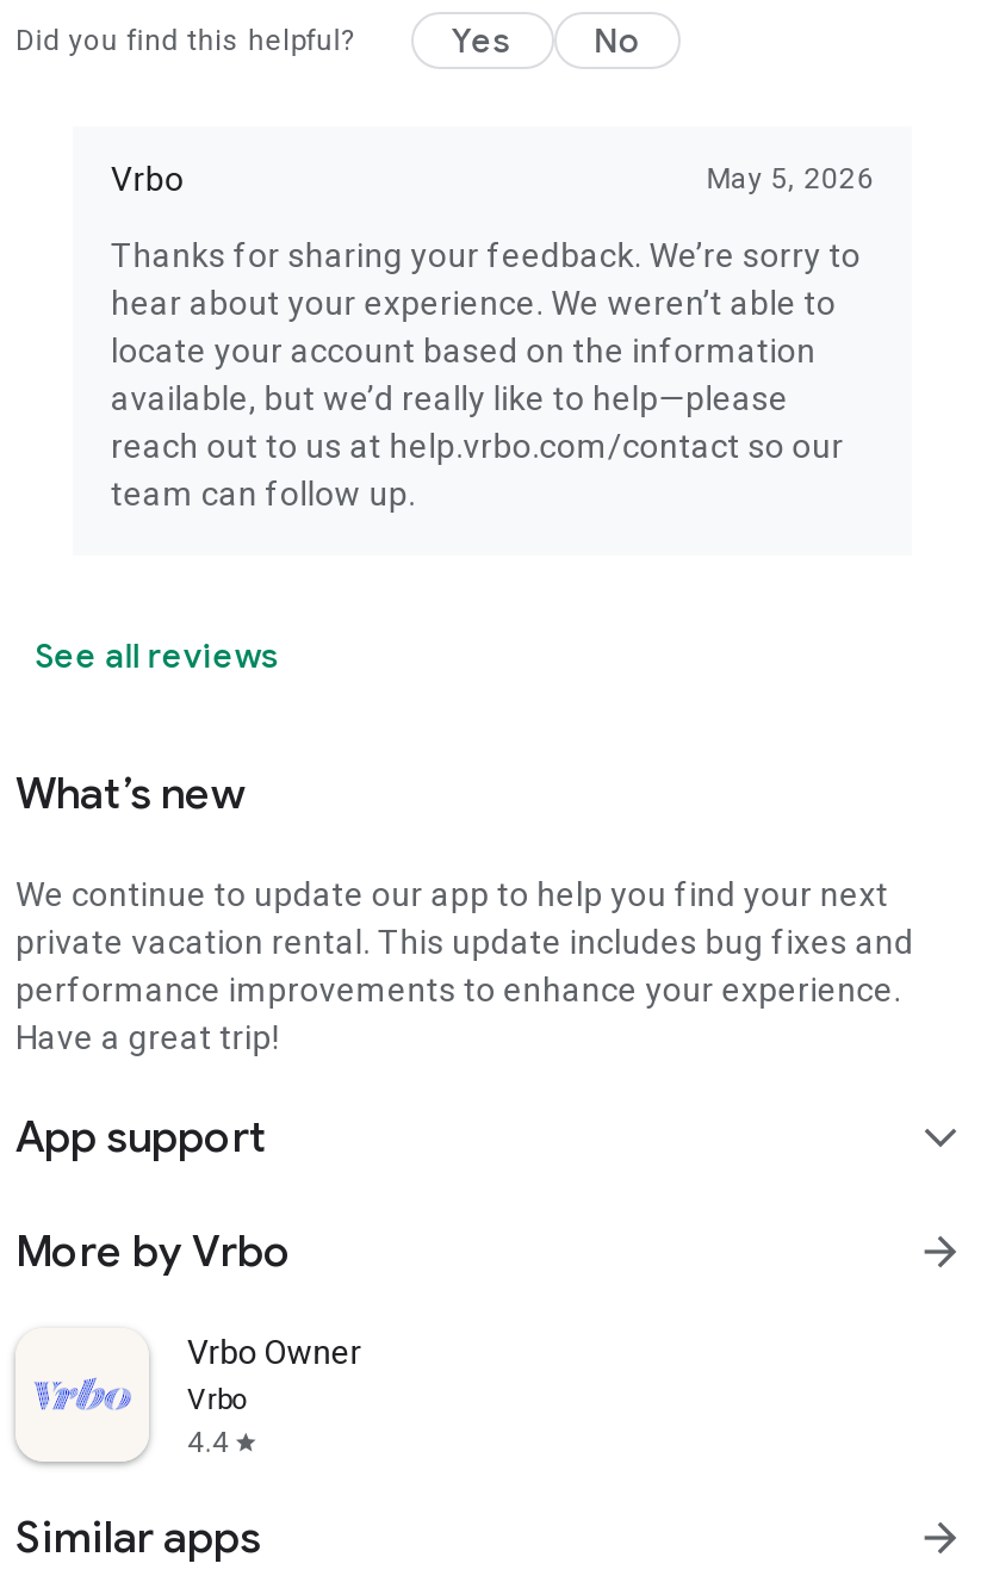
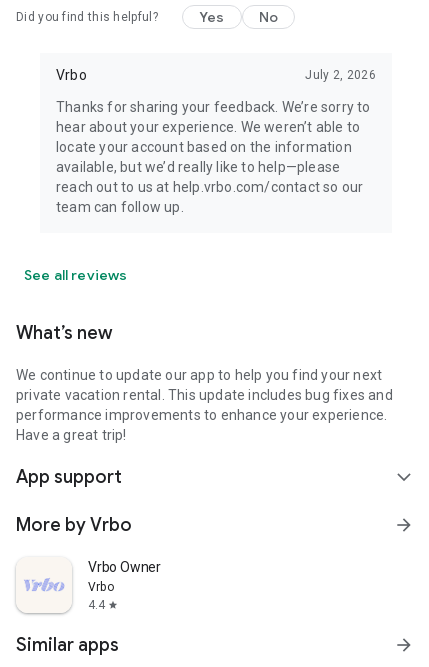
- May 5, 2026
+ July 2, 2026
